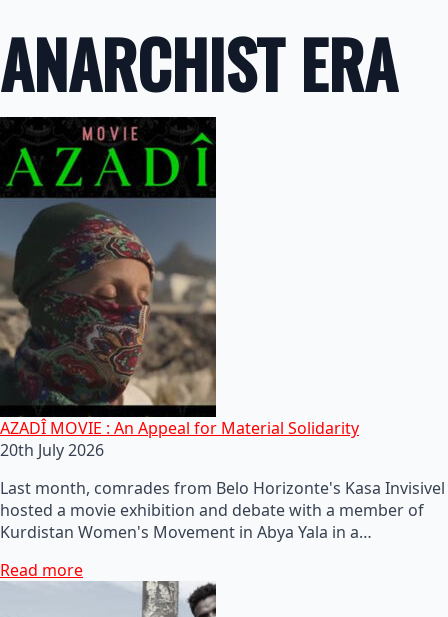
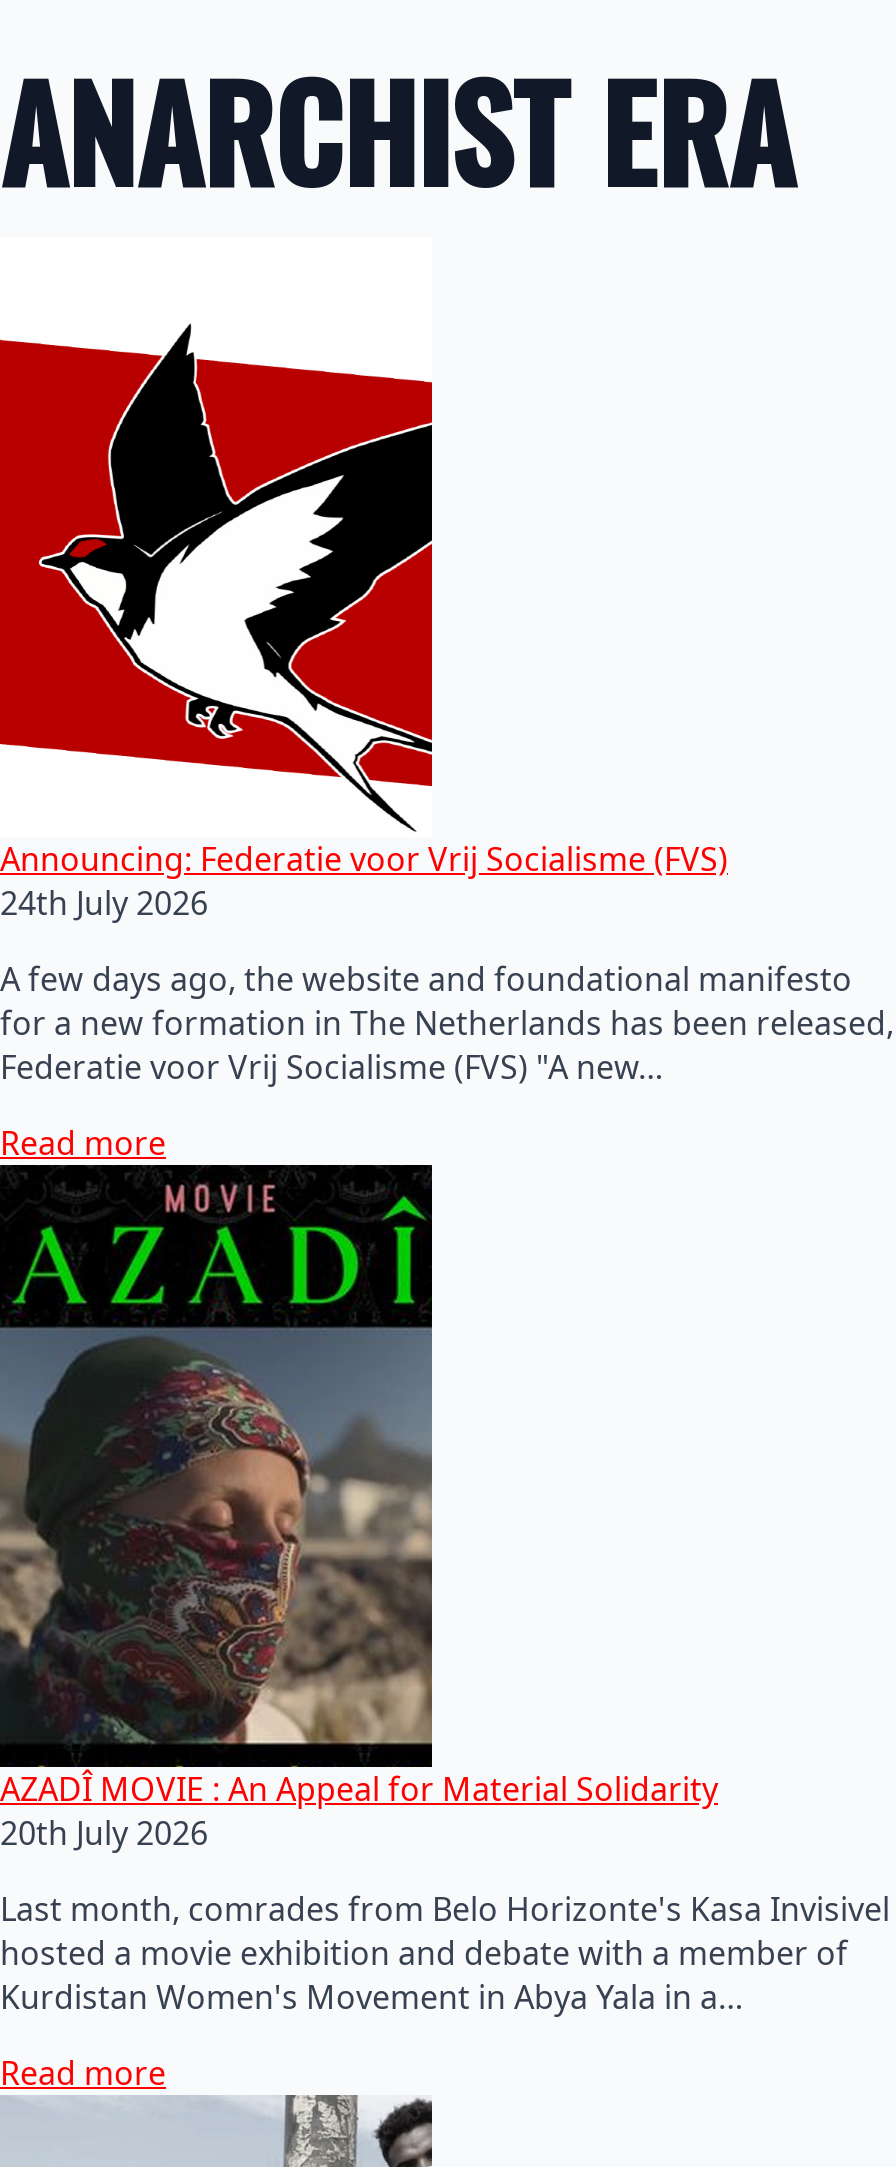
+ [image]
+ Announcing: Federatie voor Vrij Socialisme (FVS)
+ 24th July 2026
+ A few days ago, the website and foundational manifesto
+ for a new formation in The Netherlands has been released,
+ Federatie voor Vrij Socialisme (FVS) "A new…
+ Read more
